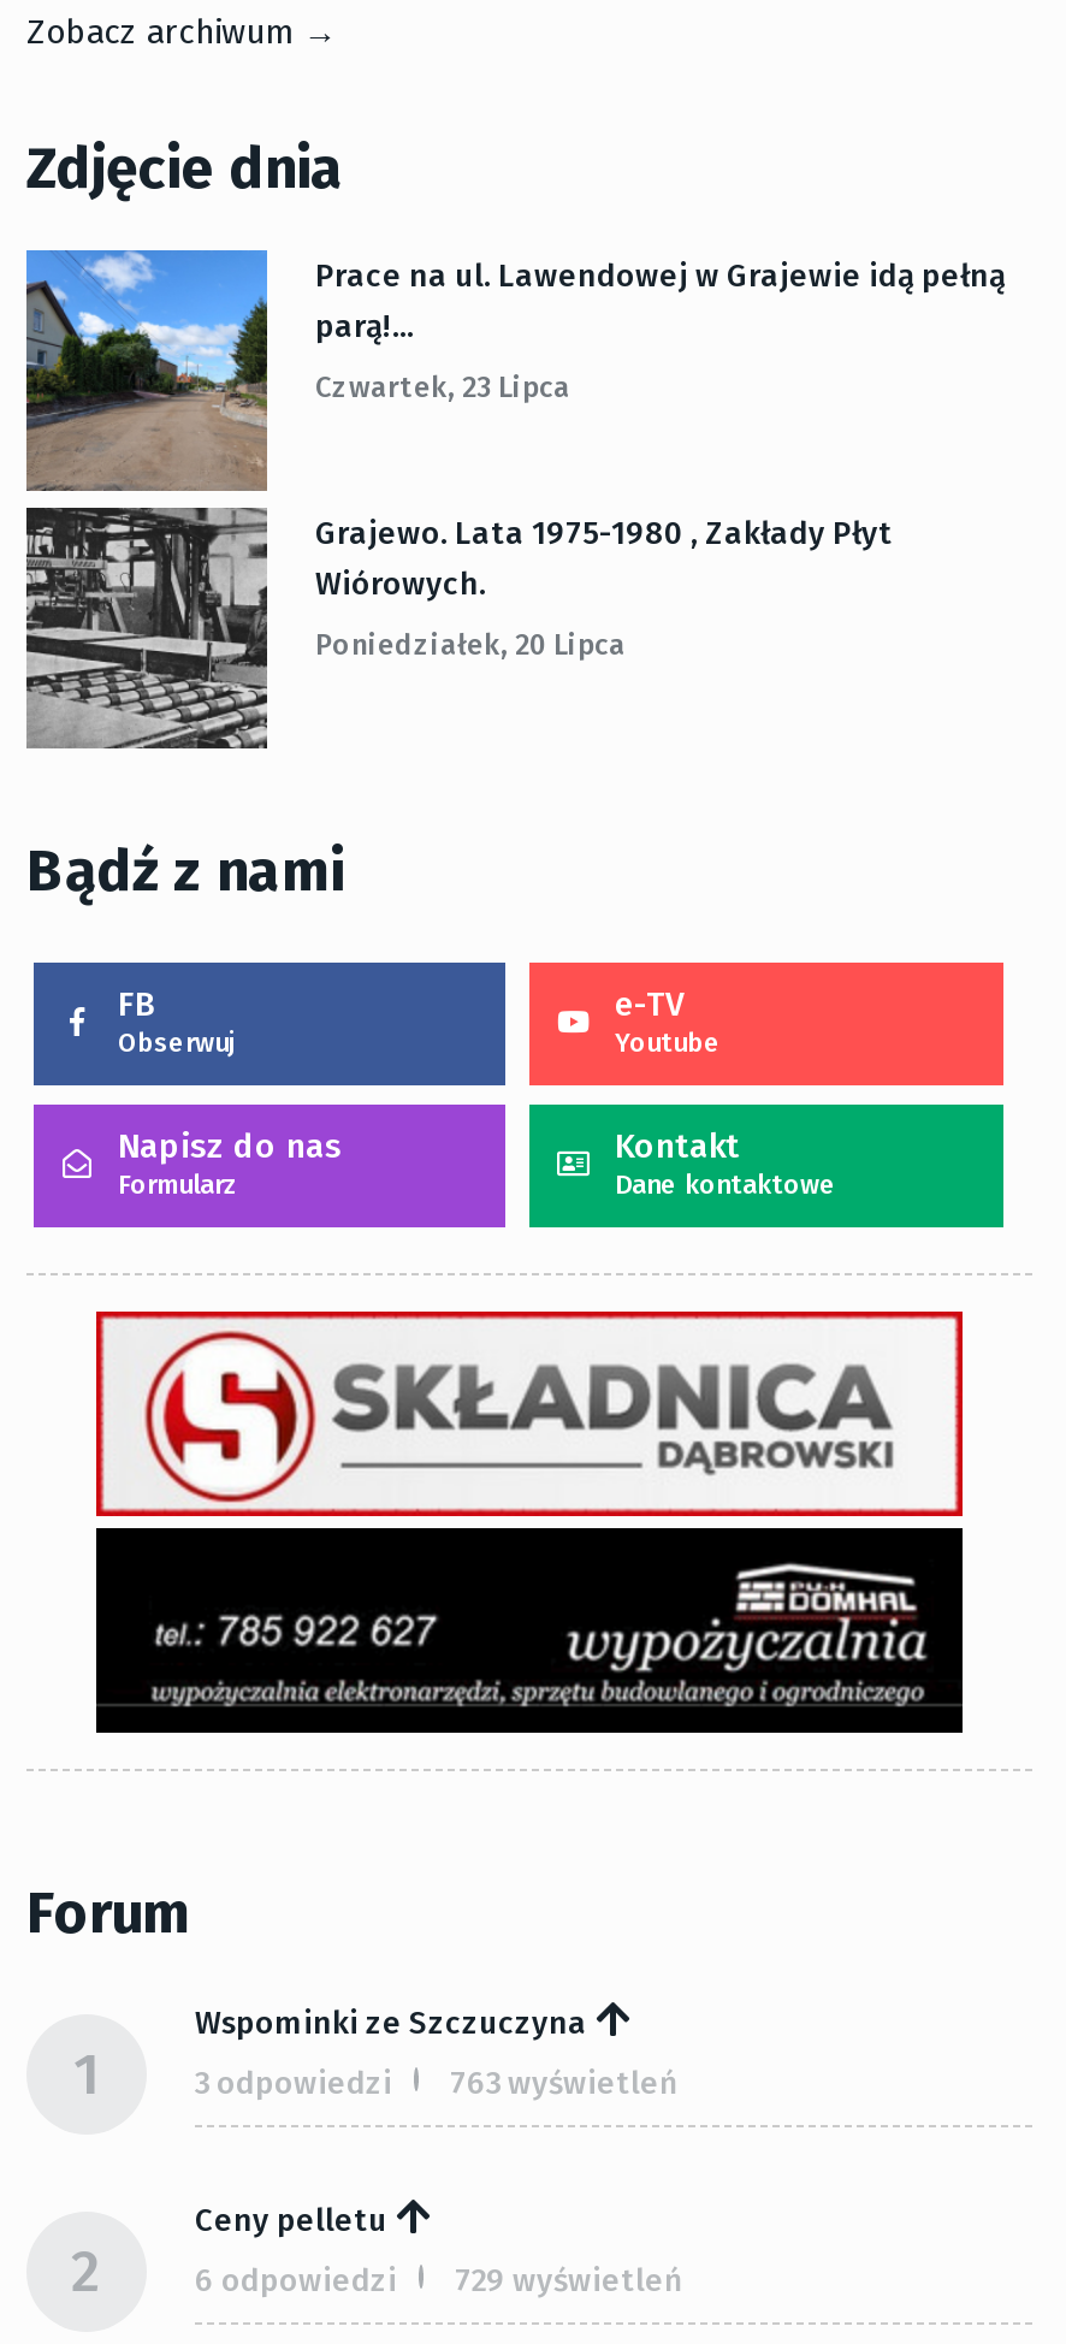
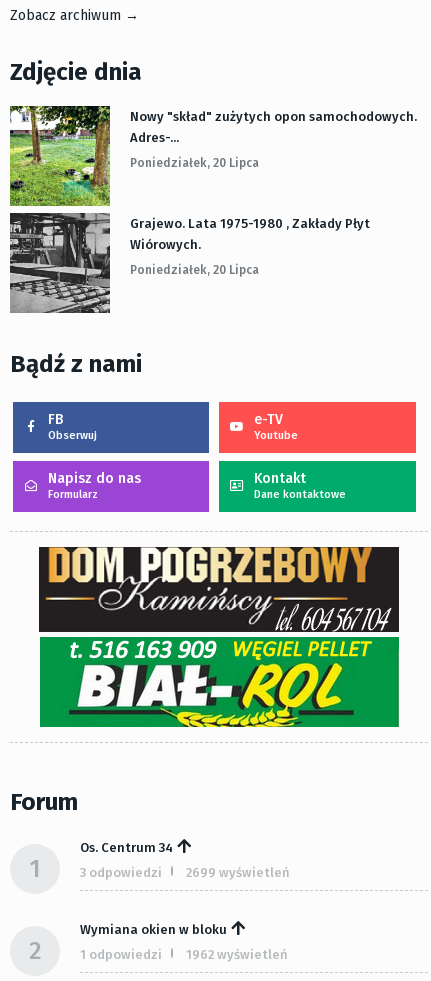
- [image]
- Prace na ul. Lawendowej w Grajewie idą pełną
- parą!...
+ [image]
+ Nowy "skład" zużytych opon samochodowych.
+ Adres-...

- Czwartek, 23 Lipca
+ Poniedziałek, 20 Lipca

- [image]
+ [image]

- Wspominki ze Szczuczyna
+ Os. Centrum 34

- 3 odpowiedzi 763 wyświetleń
+ 3 odpowiedzi 2699 wyświetleń

- Ceny pelletu
+ Wymiana okien w bloku

- 6 odpowiedzi
- 729 wyświetleń
+ 1 odpowiedzi
+ 1962 wyświetleń
